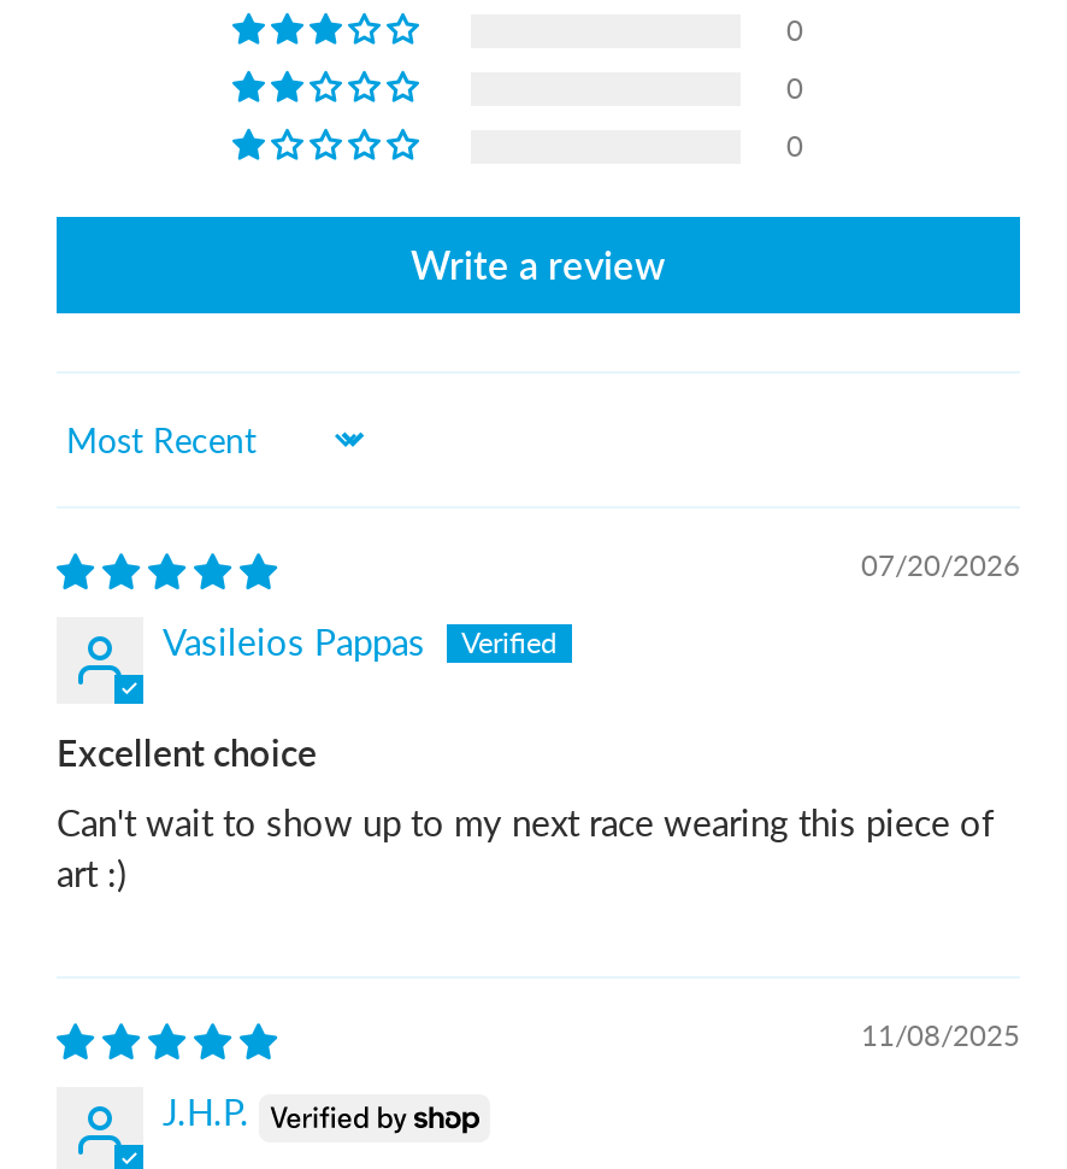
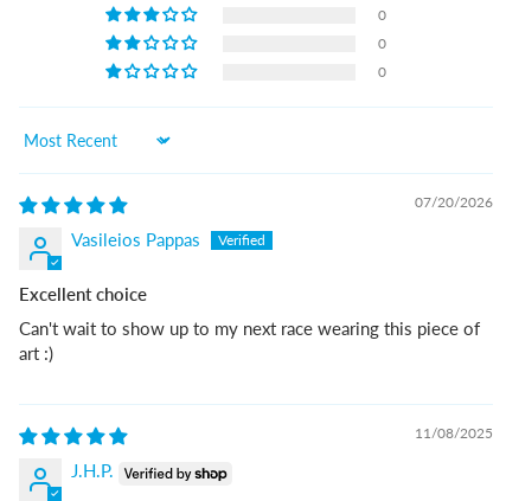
- Write a review
